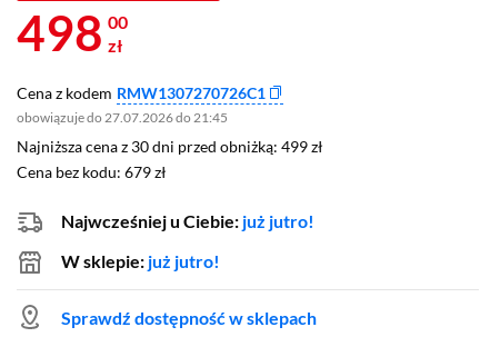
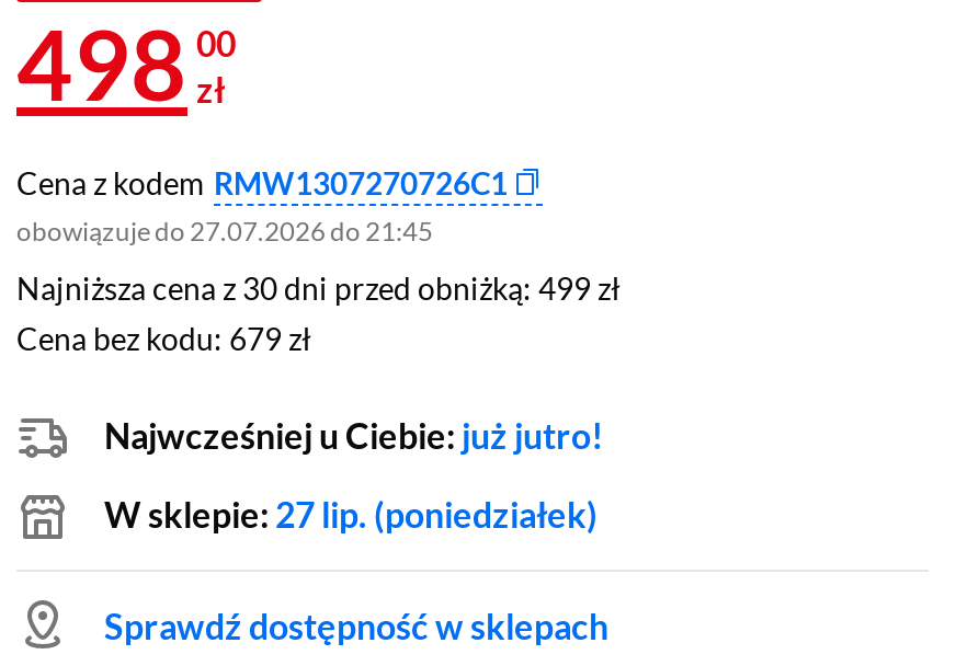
- W sklepie: już jutro!
+ W sklepie: 27 lip. (poniedziałek)
